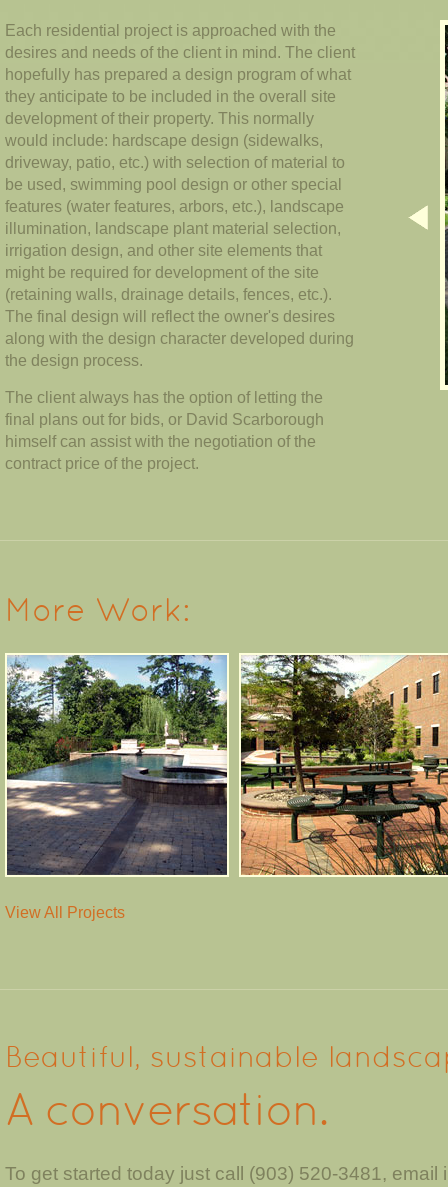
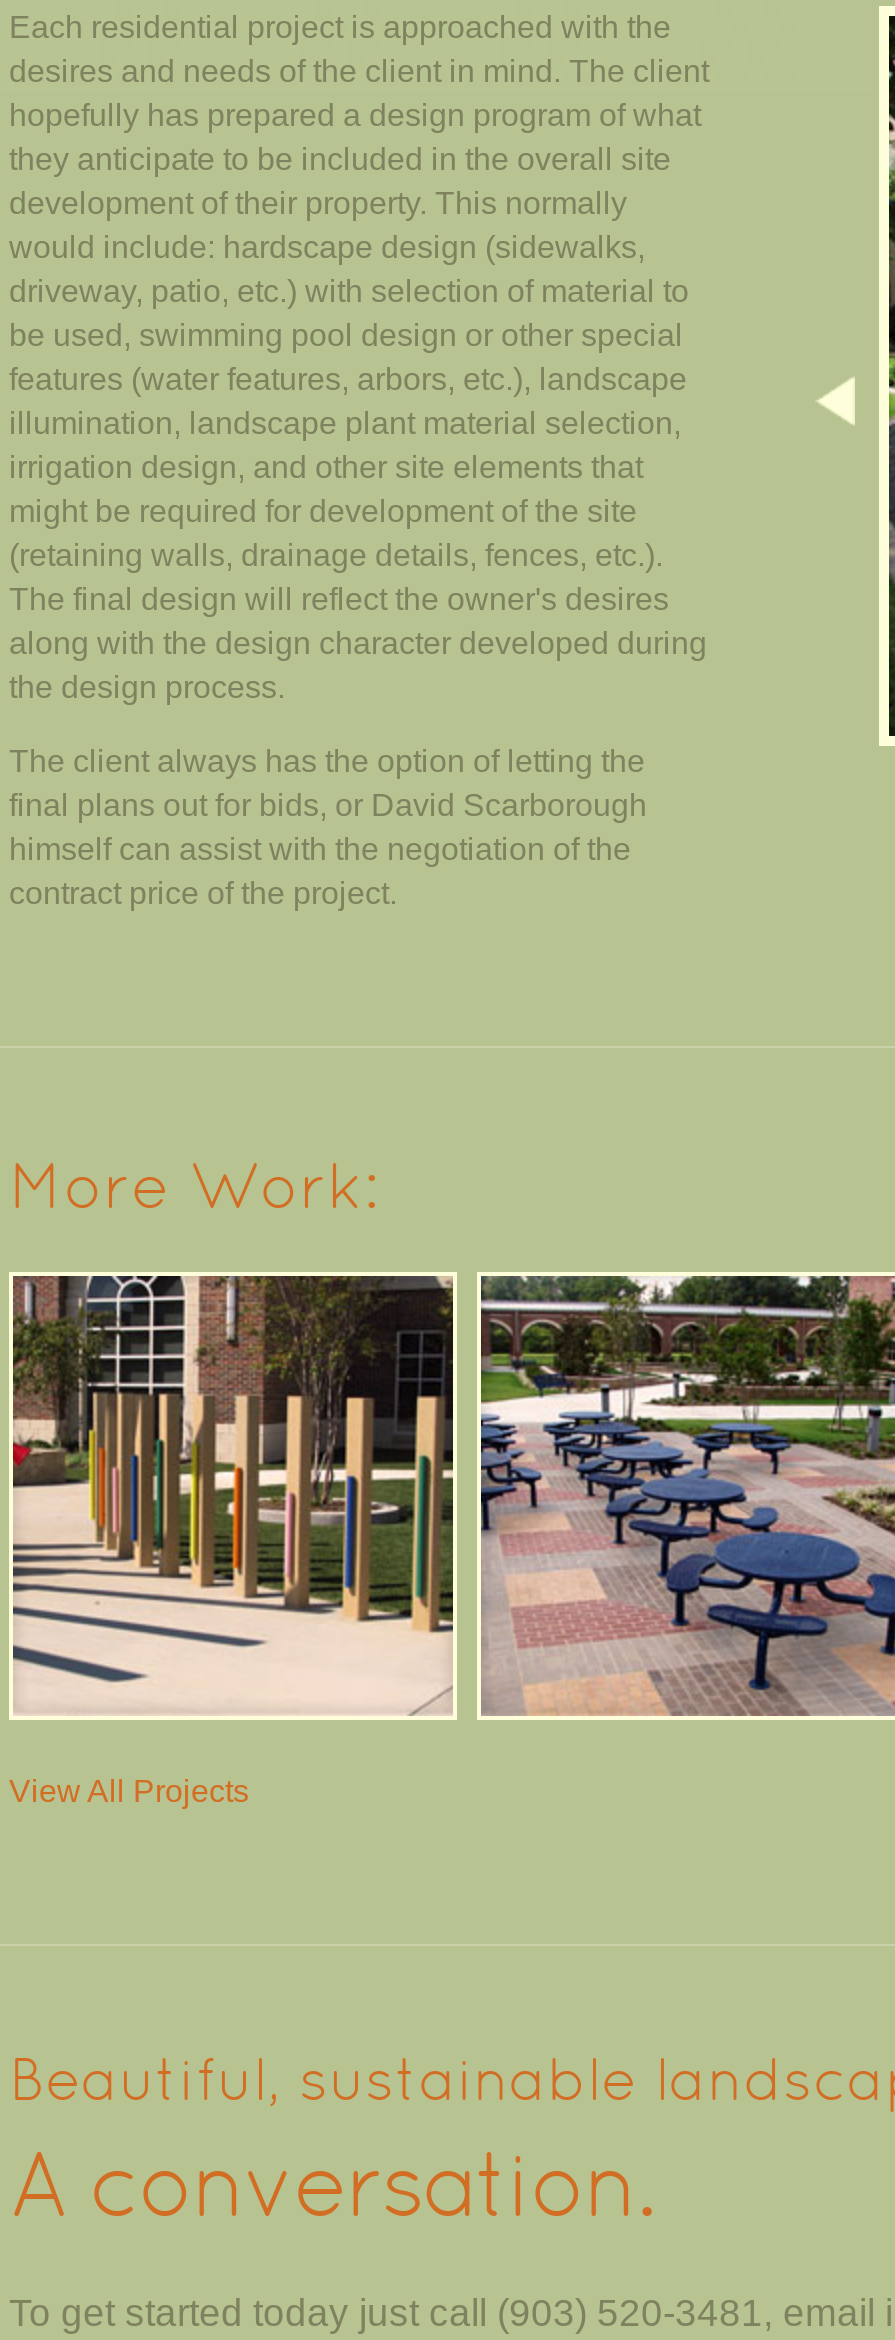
- [image]
+ [image]

- [image]
+ [image]
